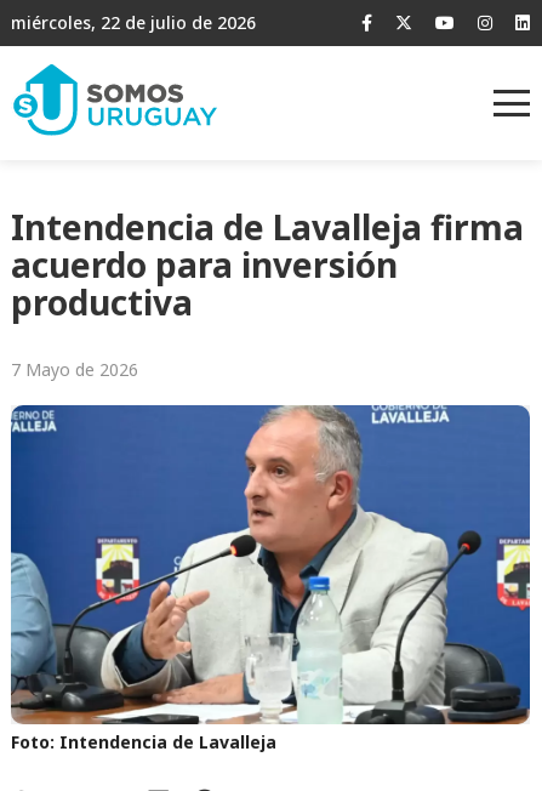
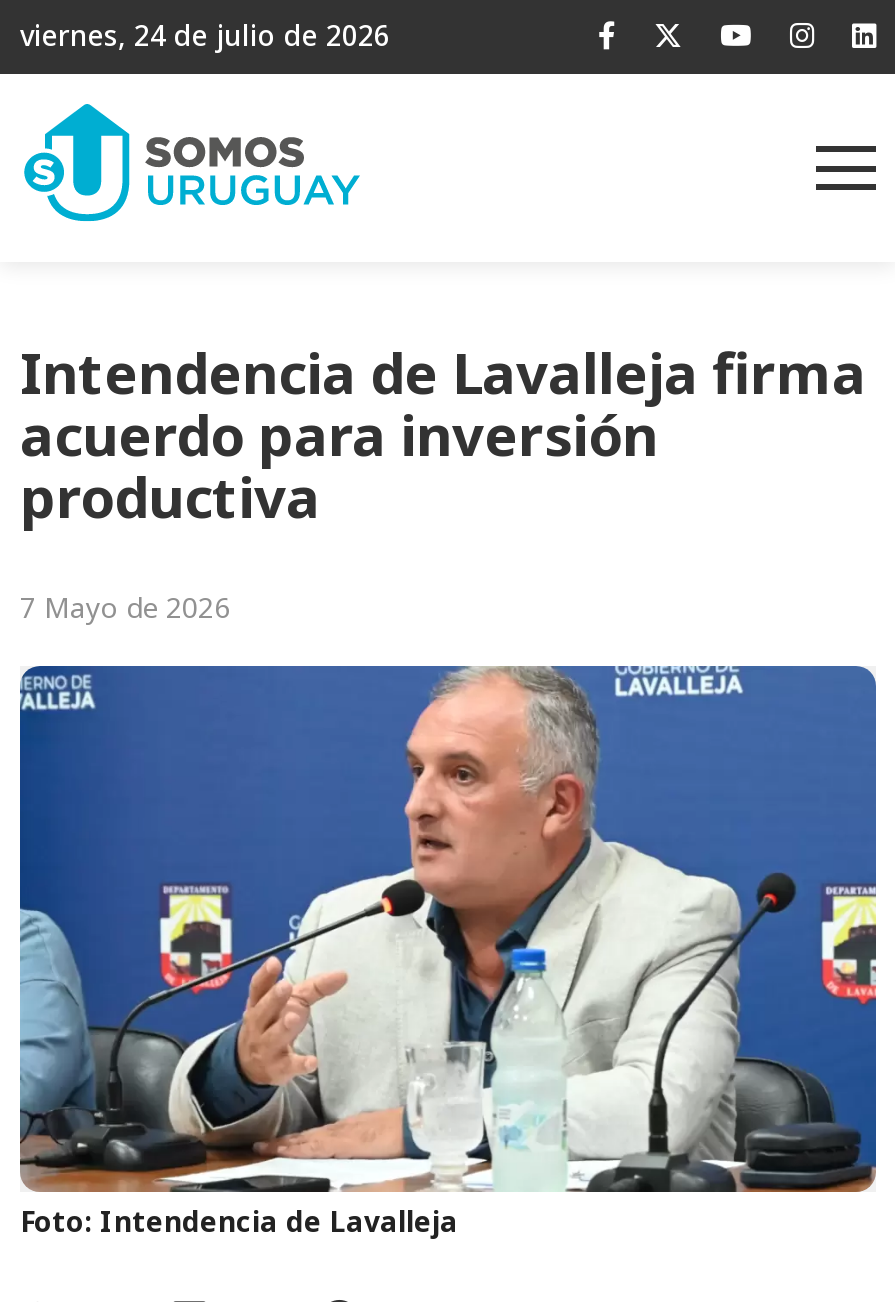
- miércoles, 22 de julio de 2026
+ viernes, 24 de julio de 2026
